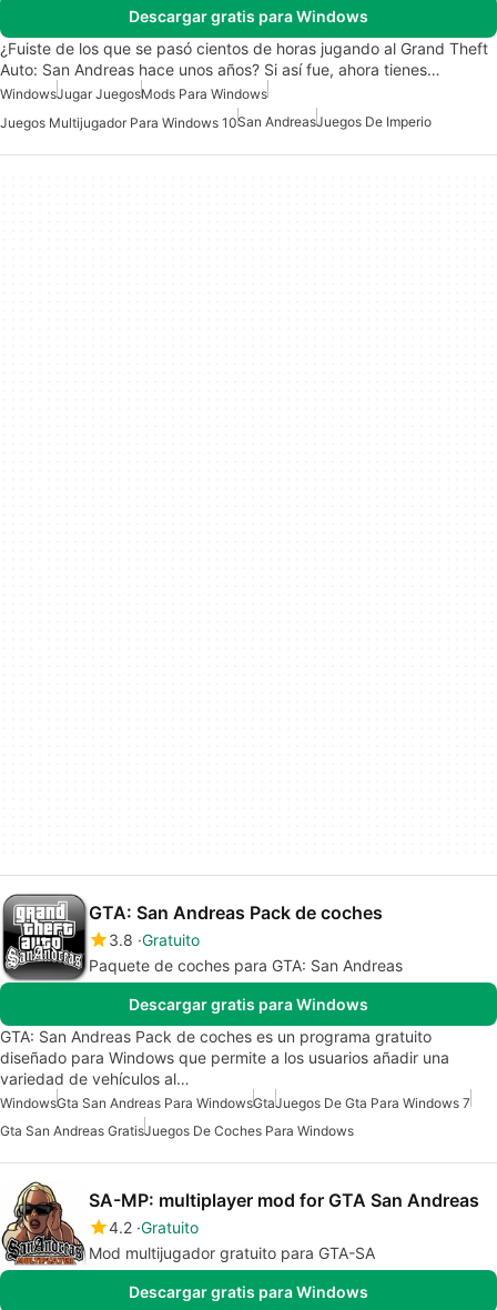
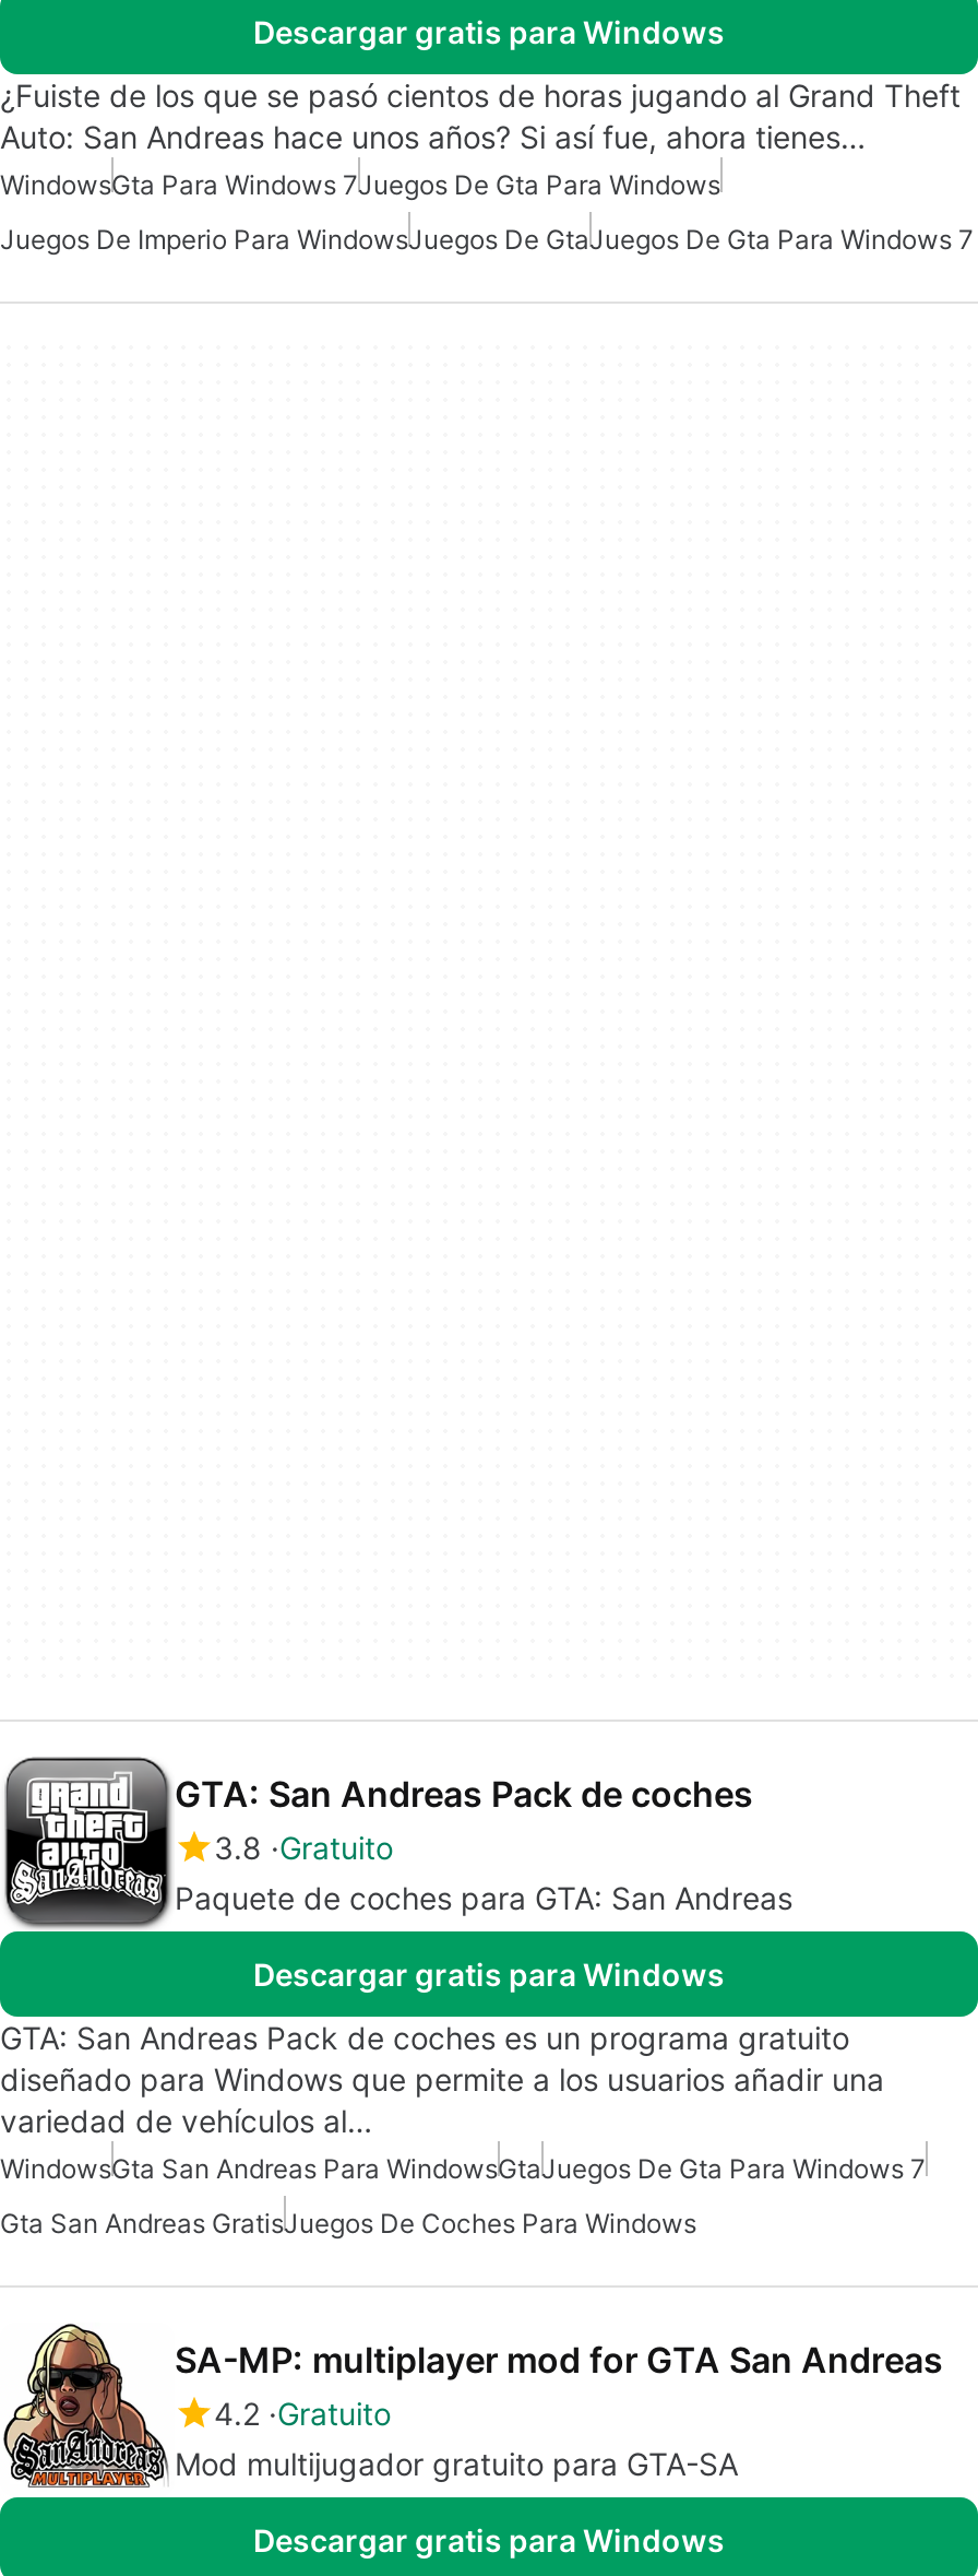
- WindowsJugar JuegosMods Para Windows
+ WindowsGta Para Windows 7Juegos De Gta Para Windows

- Juegos Multijugador Para Windows 10San AndreasJuegos De Imperio
+ Juegos De Imperio Para WindowsJuegos De GtaJuegos De Gta Para Windows 7
